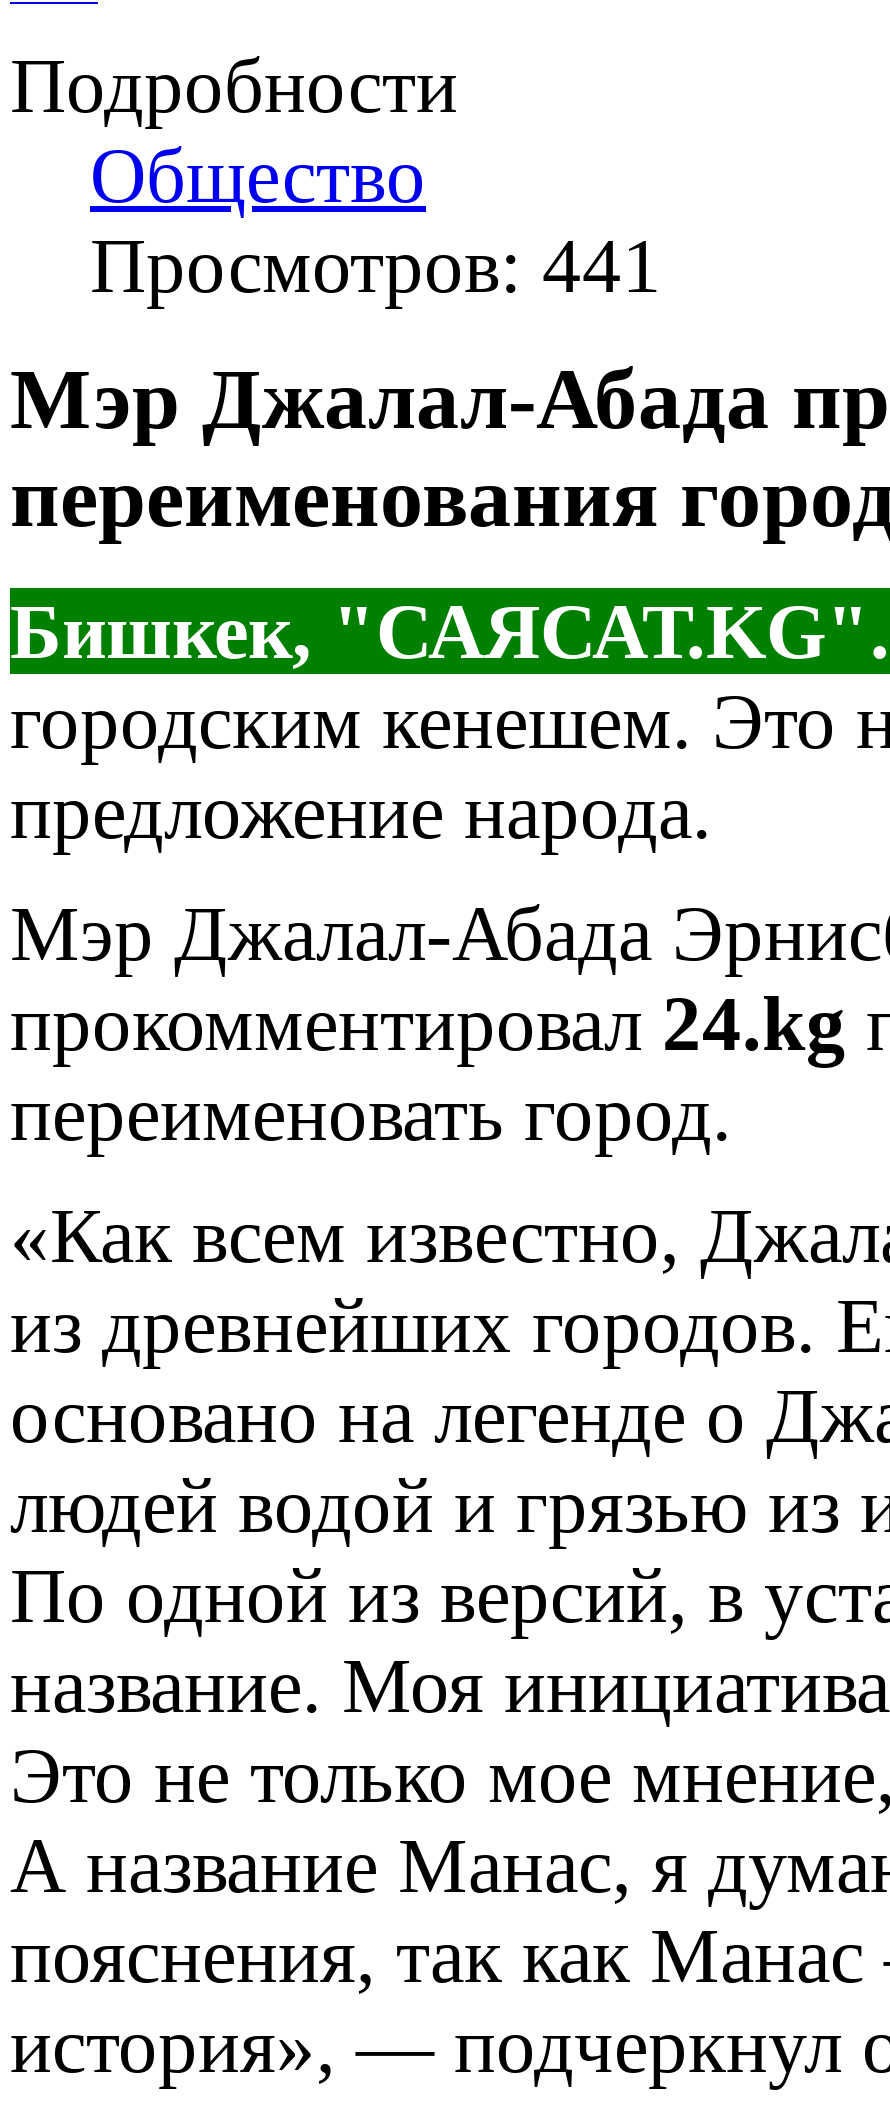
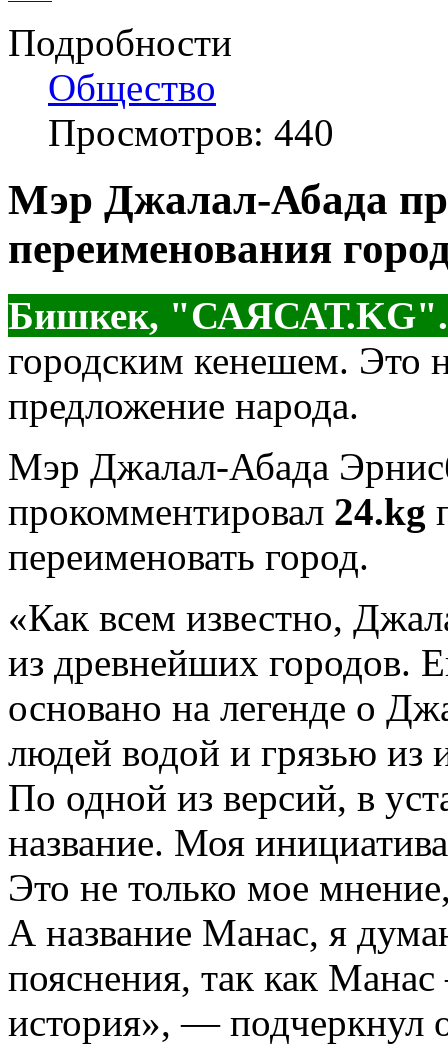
- Просмотров: 441
+ Просмотров: 440
